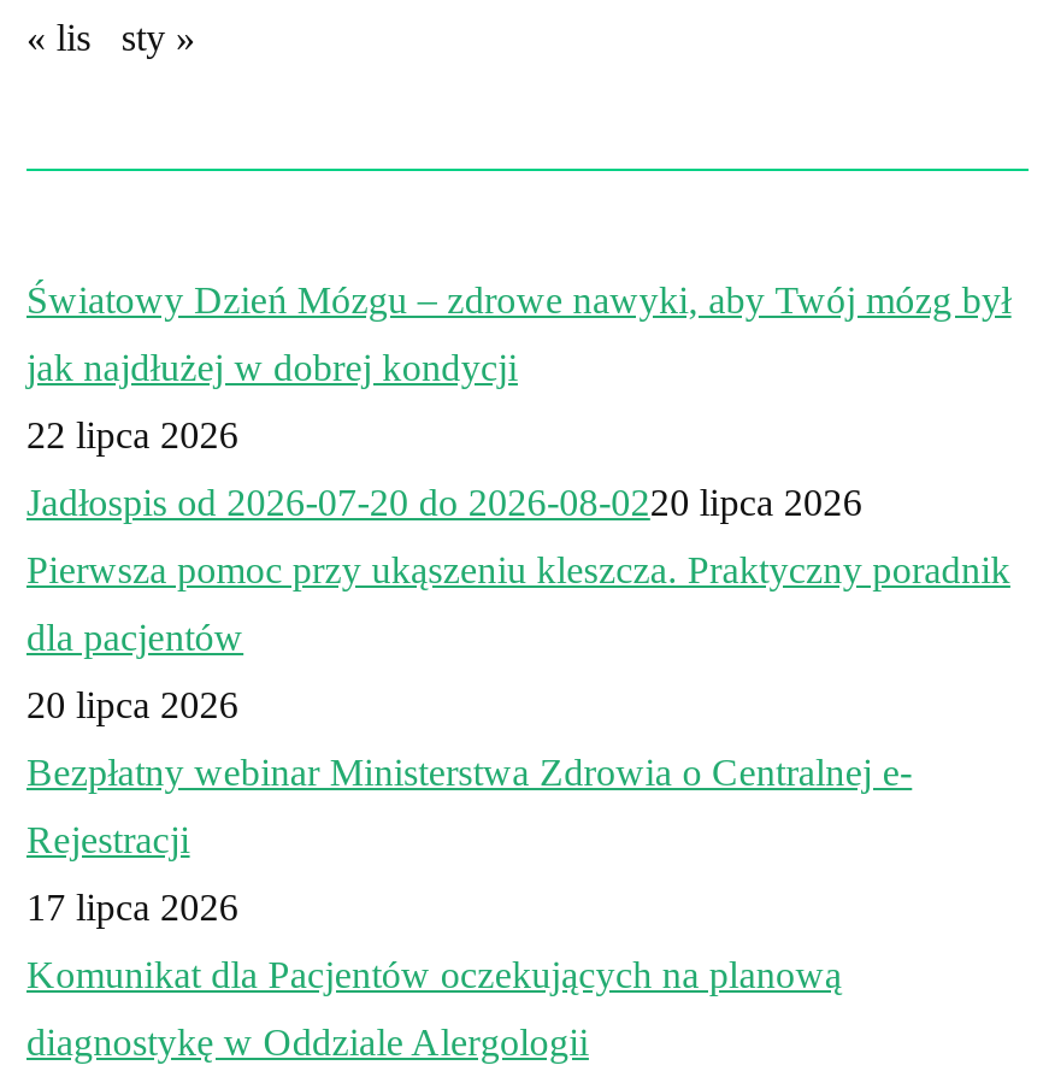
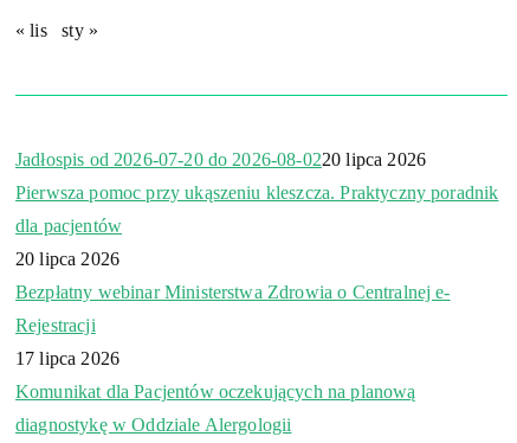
- Światowy Dzień Mózgu – zdrowe nawyki, aby Twój mózg był
- jak najdłużej w dobrej kondycji
- 22 lipca 2026
